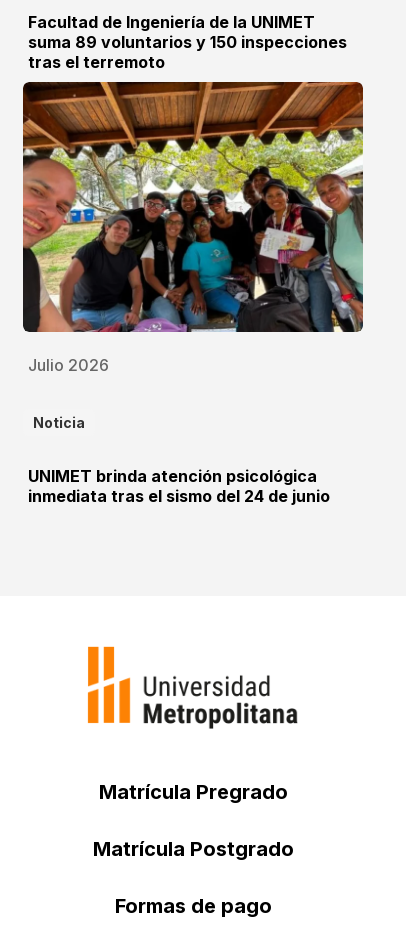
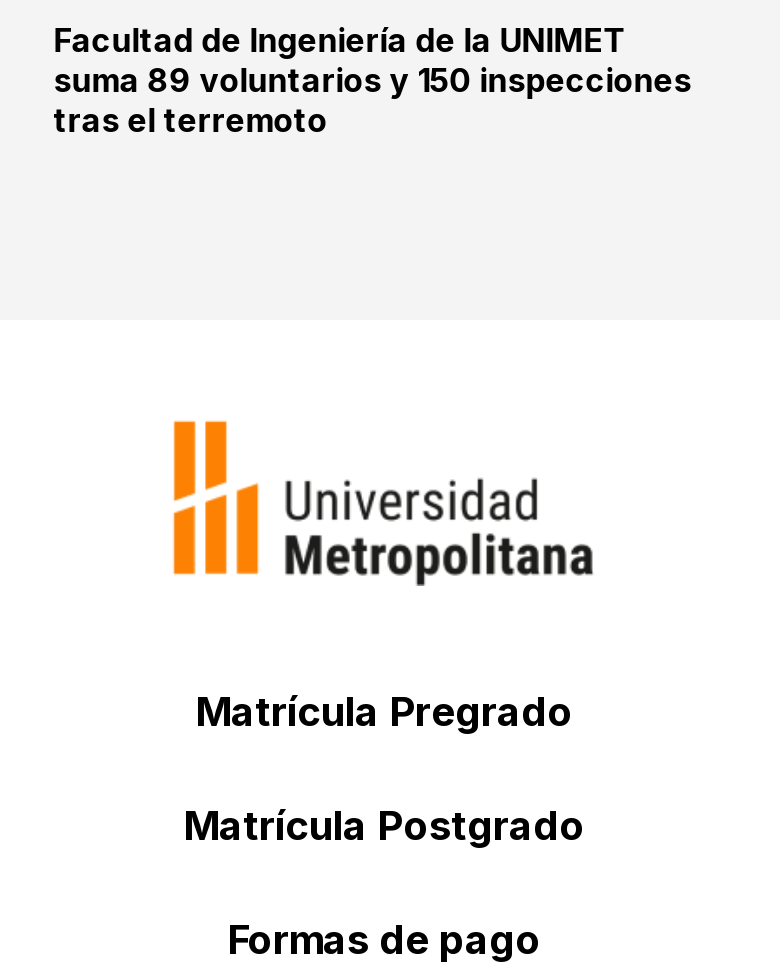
- [image]
- Julio 2026
- Noticia
- UNIMET brinda atención psicológica
- inmediata tras el sismo del 24 de junio
